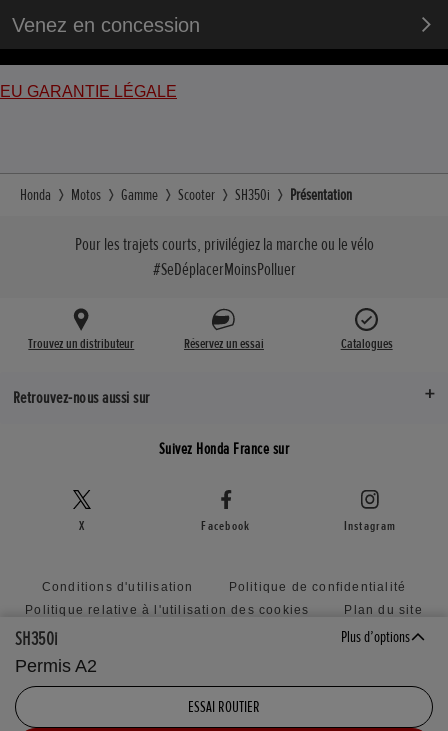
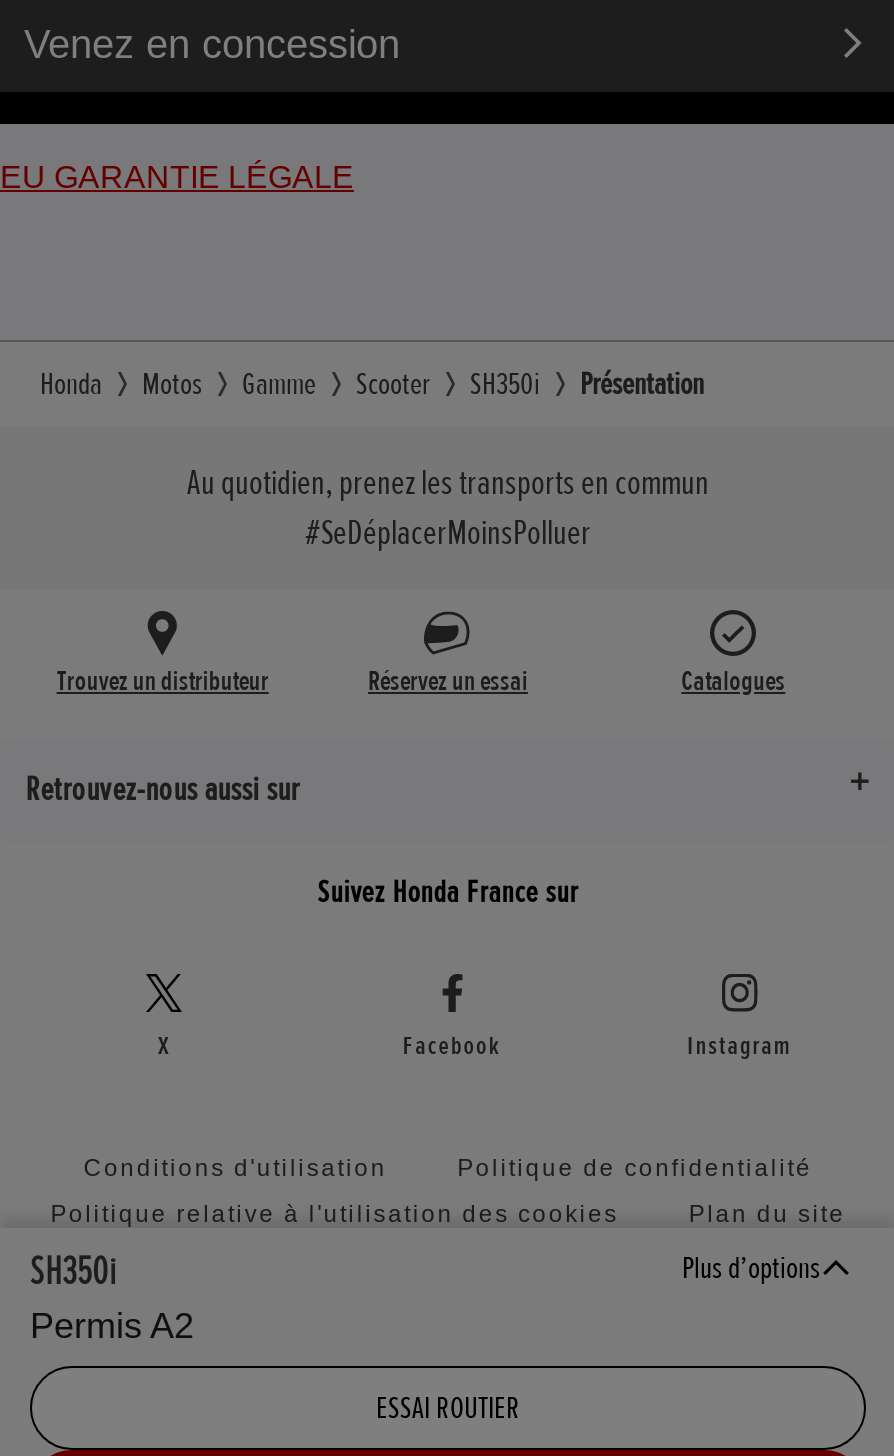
- Pour les trajets courts, privilégiez la marche ou le vélo
+ Au quotidien, prenez les transports en commun
